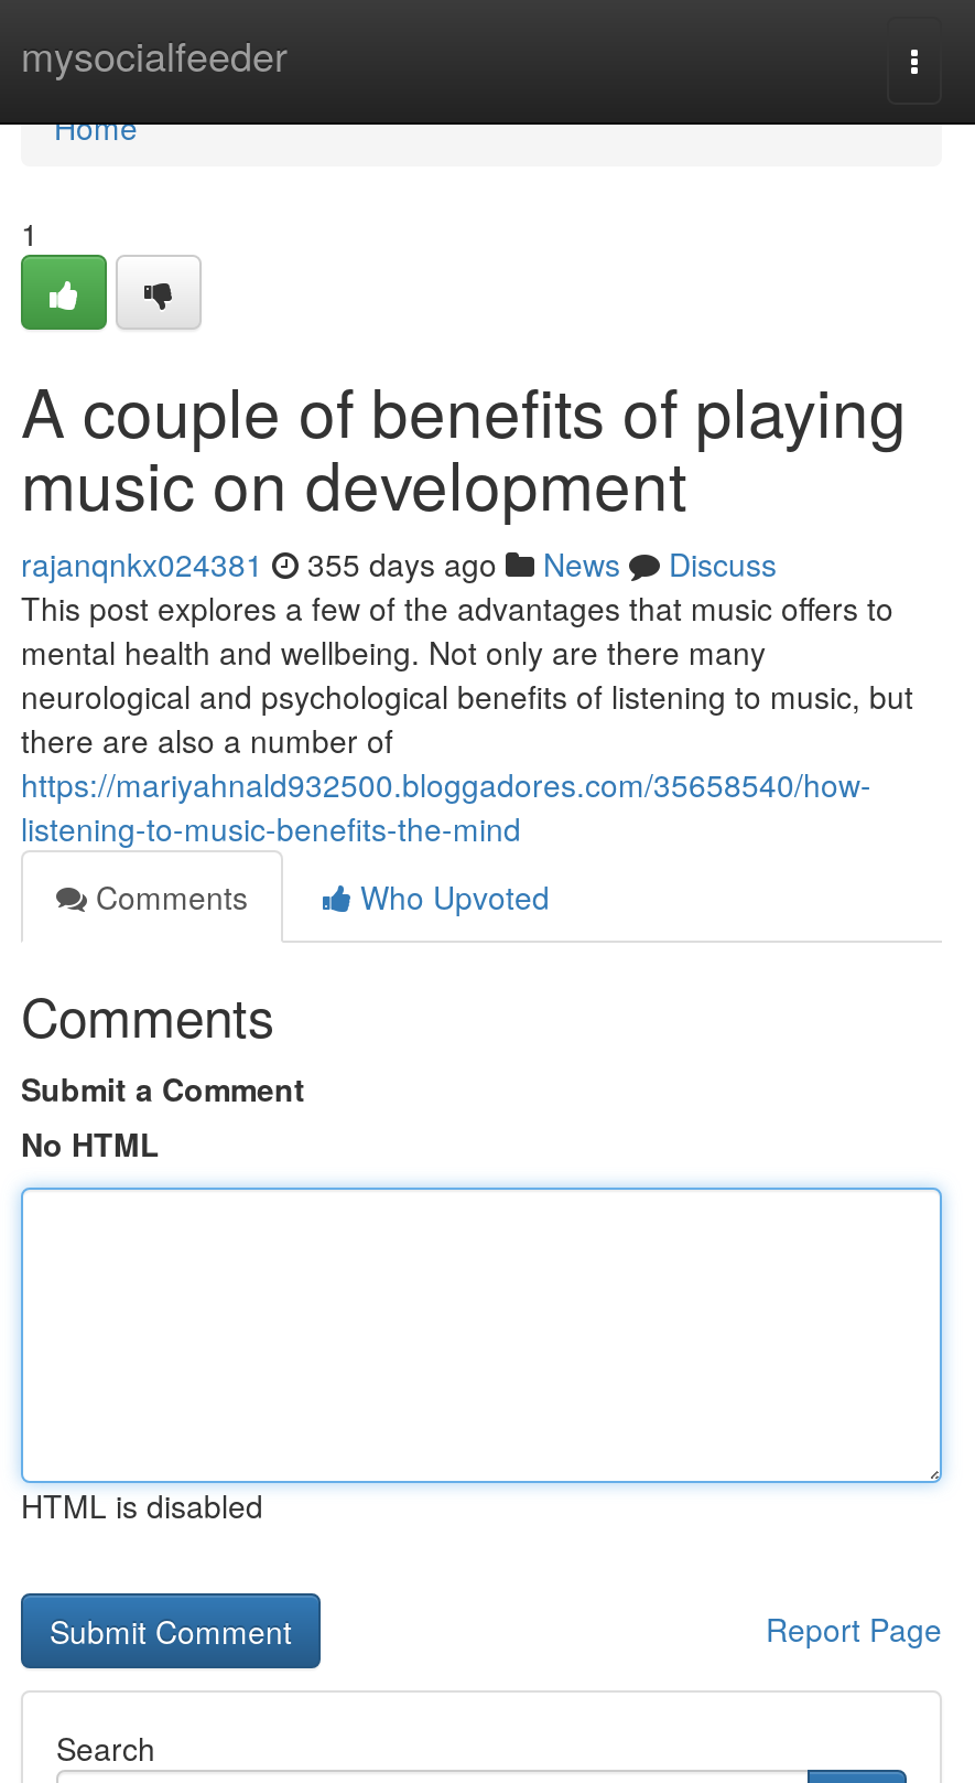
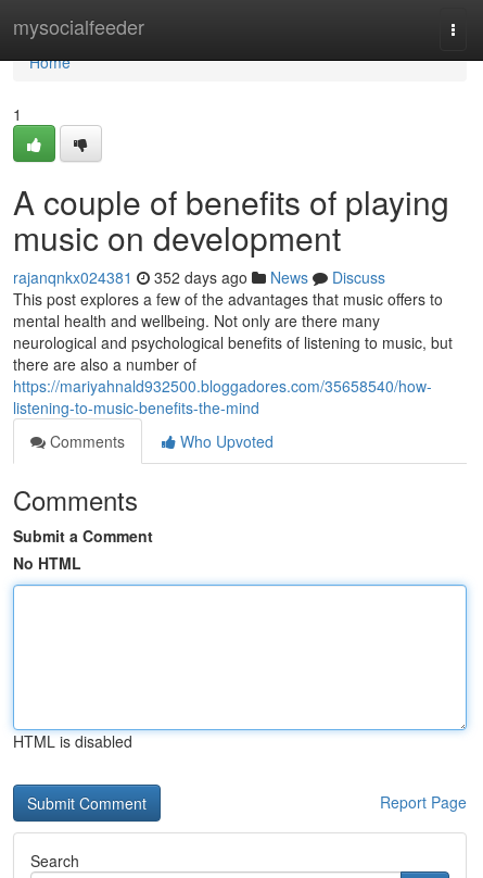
- rajanqnkx024381 355 days ago News Discuss
+ rajanqnkx024381 352 days ago News Discuss
